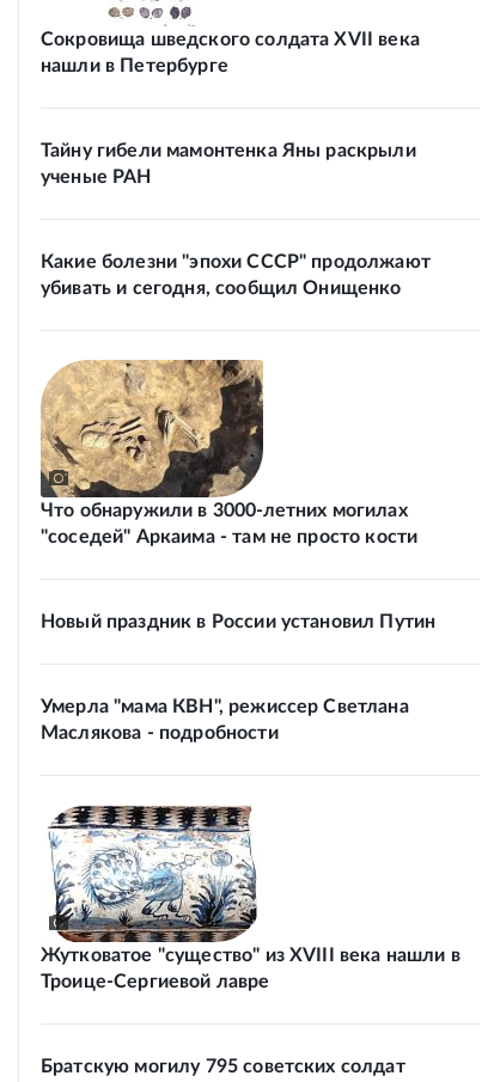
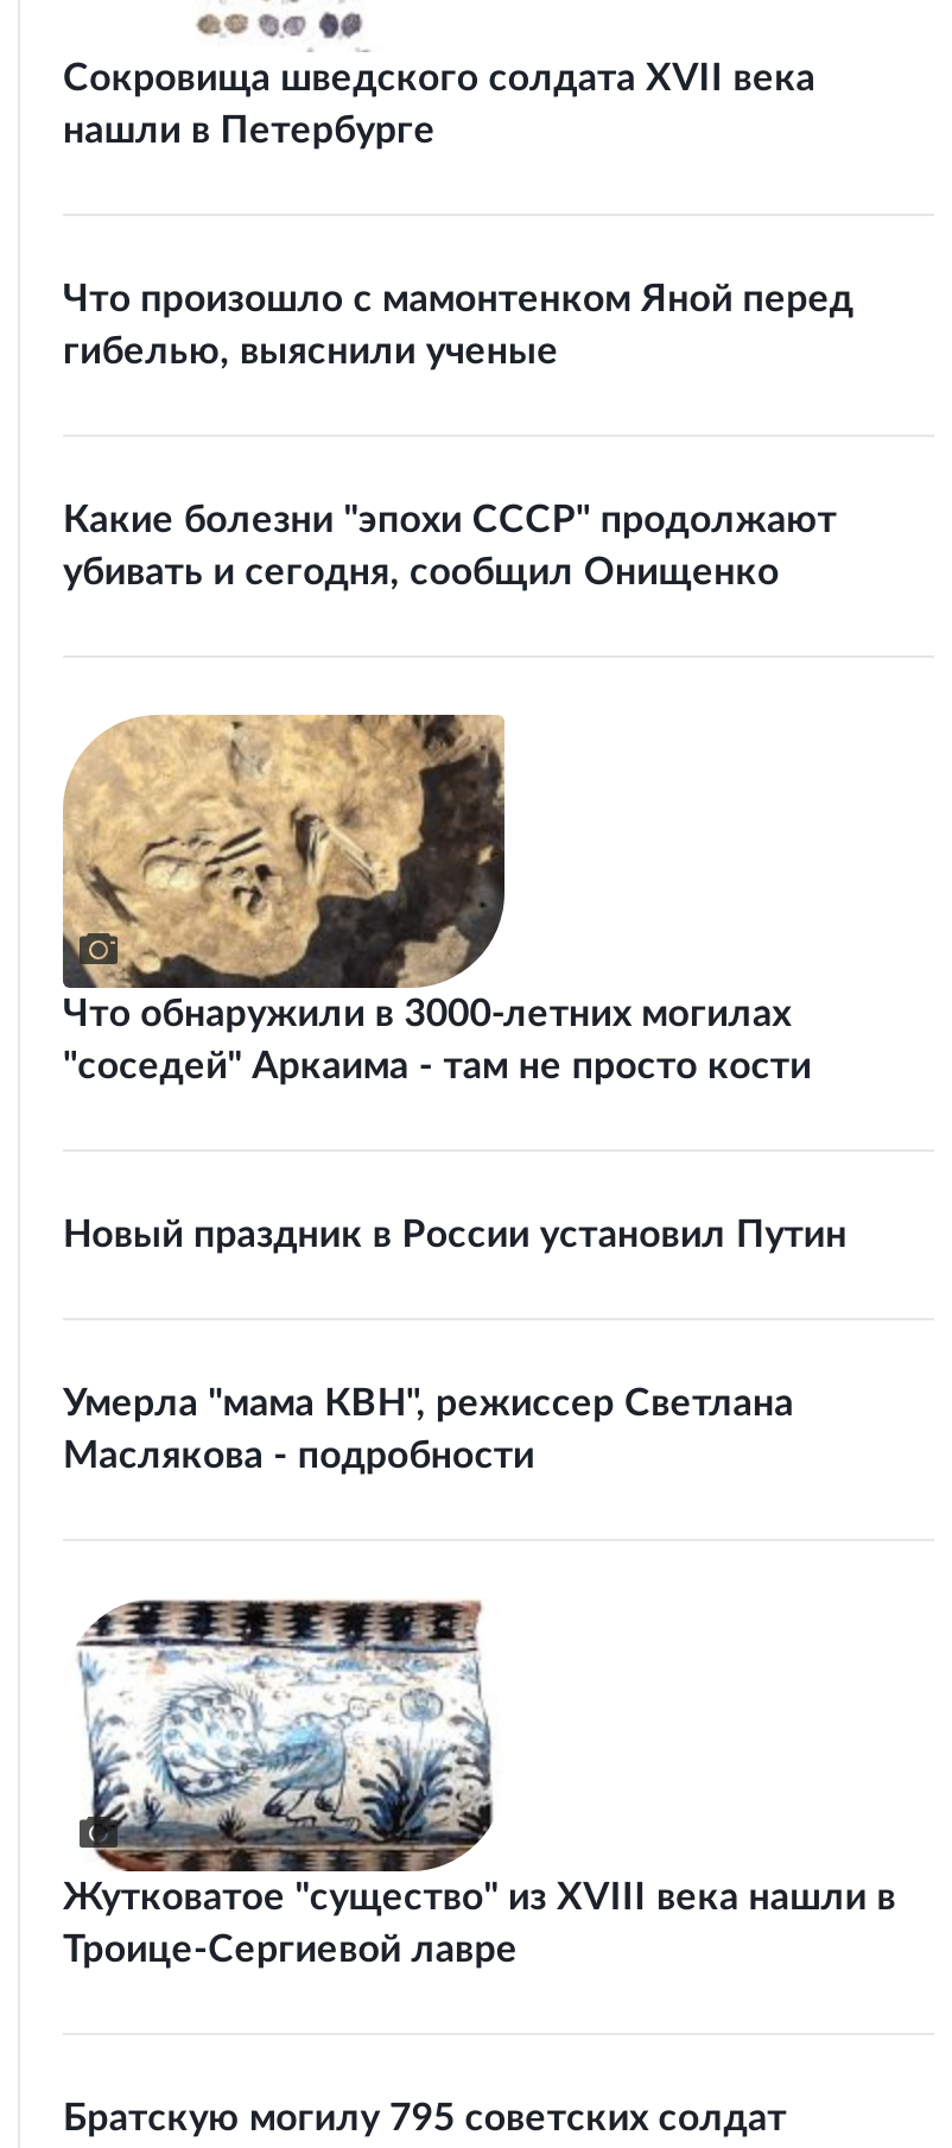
- Тайну гибели мамонтенка Яны раскрыли
- ученые РАН
+ Что произошло с мамонтенком Яной перед
+ гибелью, выяснили ученые
